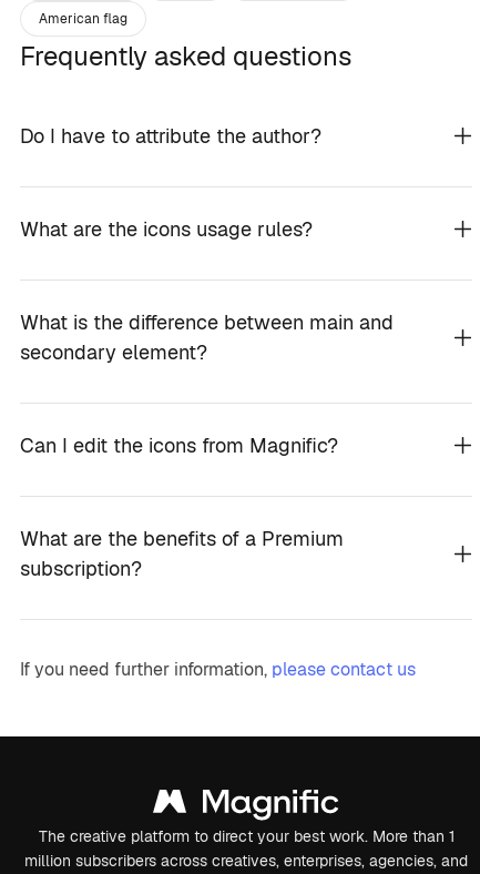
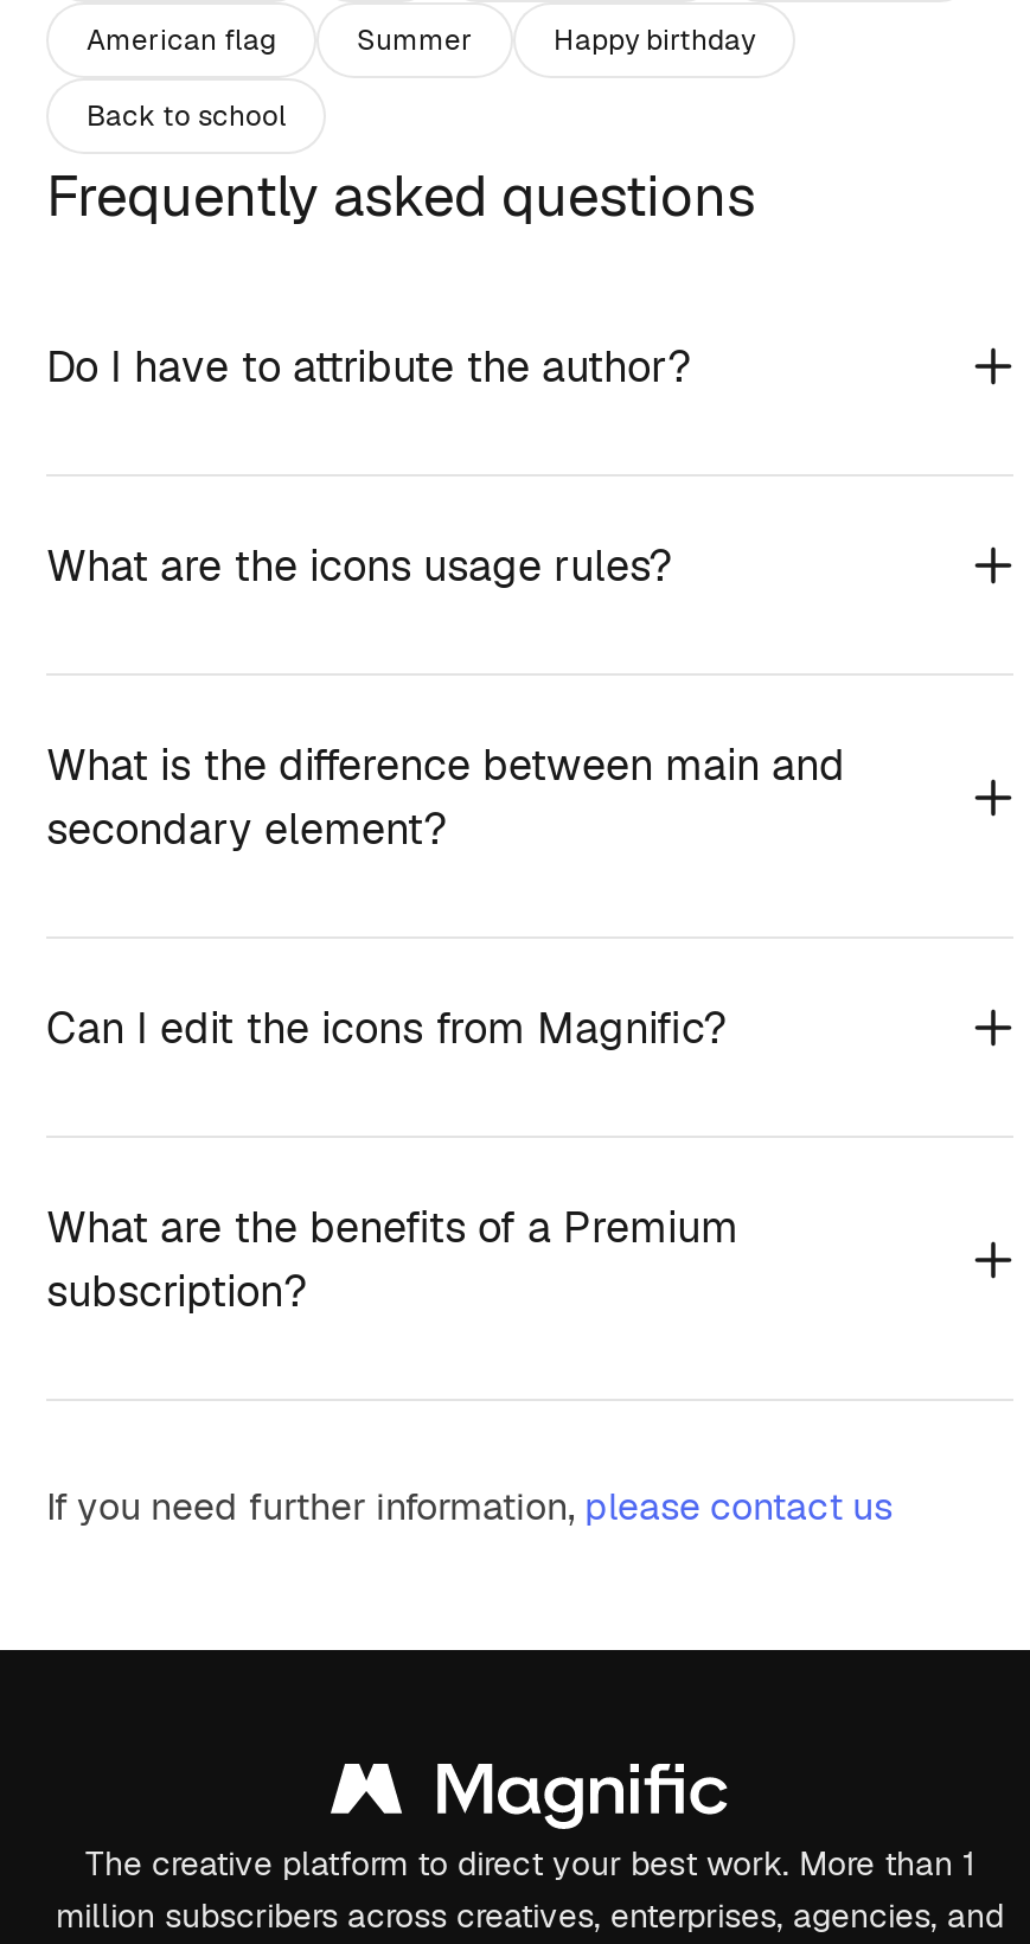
+ Summer
+ Happy birthday
+ Back to school
